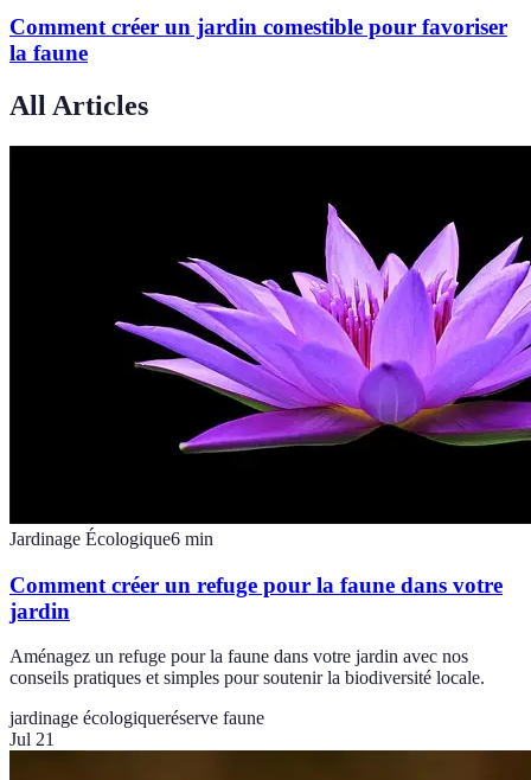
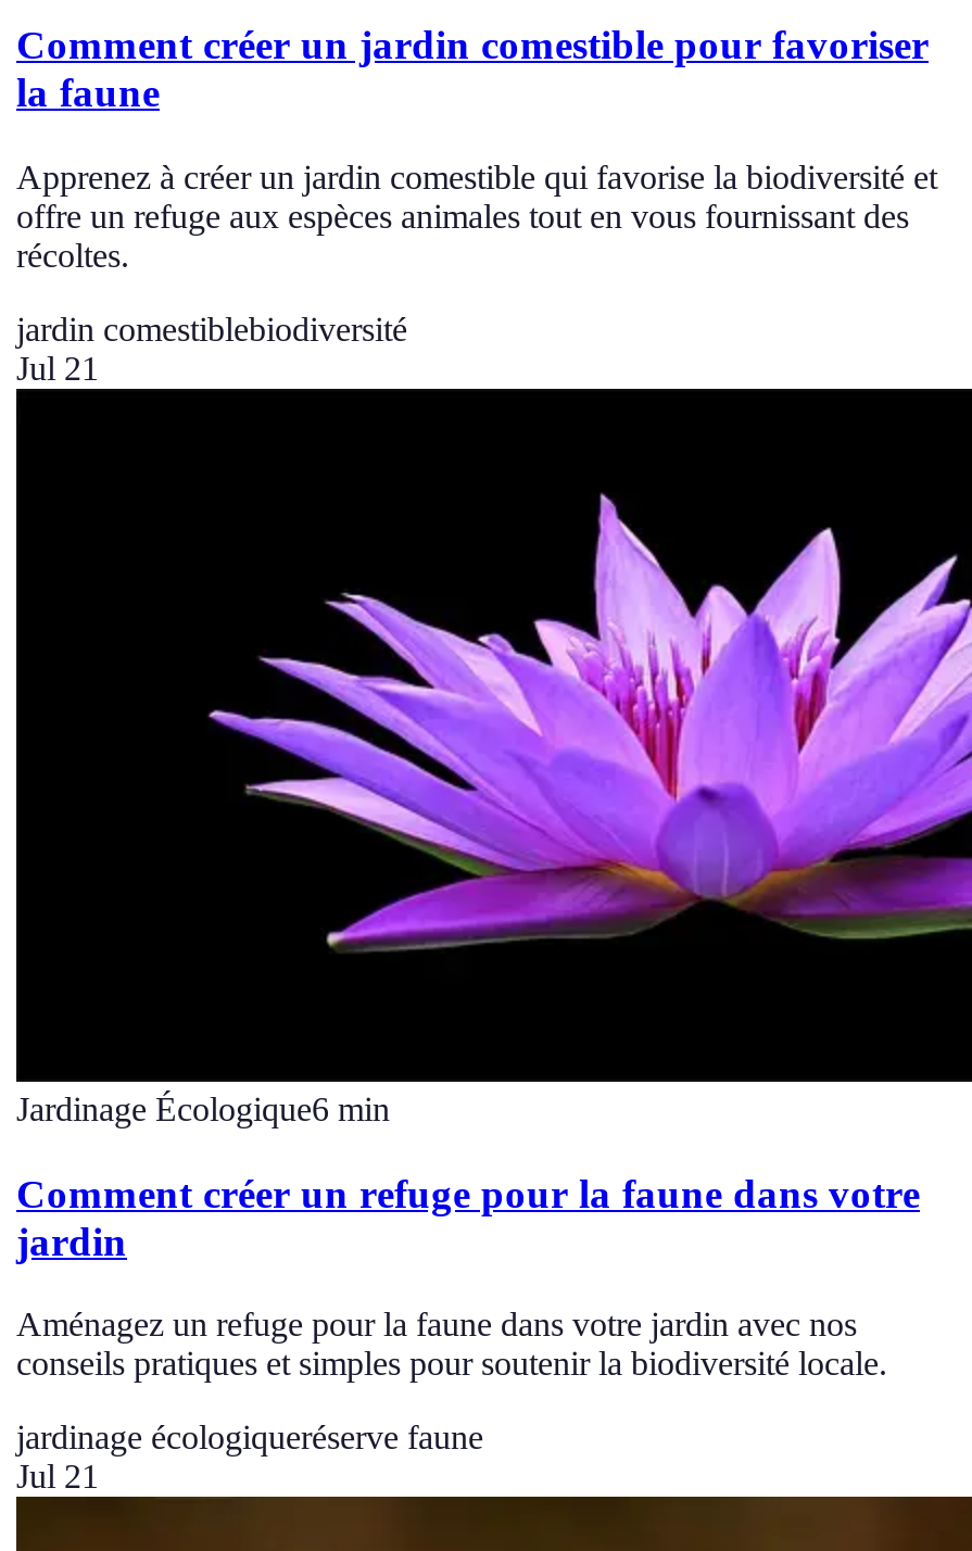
- All Articles
+ Apprenez à créer un jardin comestible qui favorise la biodiversité et
+ offre un refuge aux espèces animales tout en vous fournissant des
+ récoltes.
+ jardin comestiblebiodiversité
+ Jul 21
